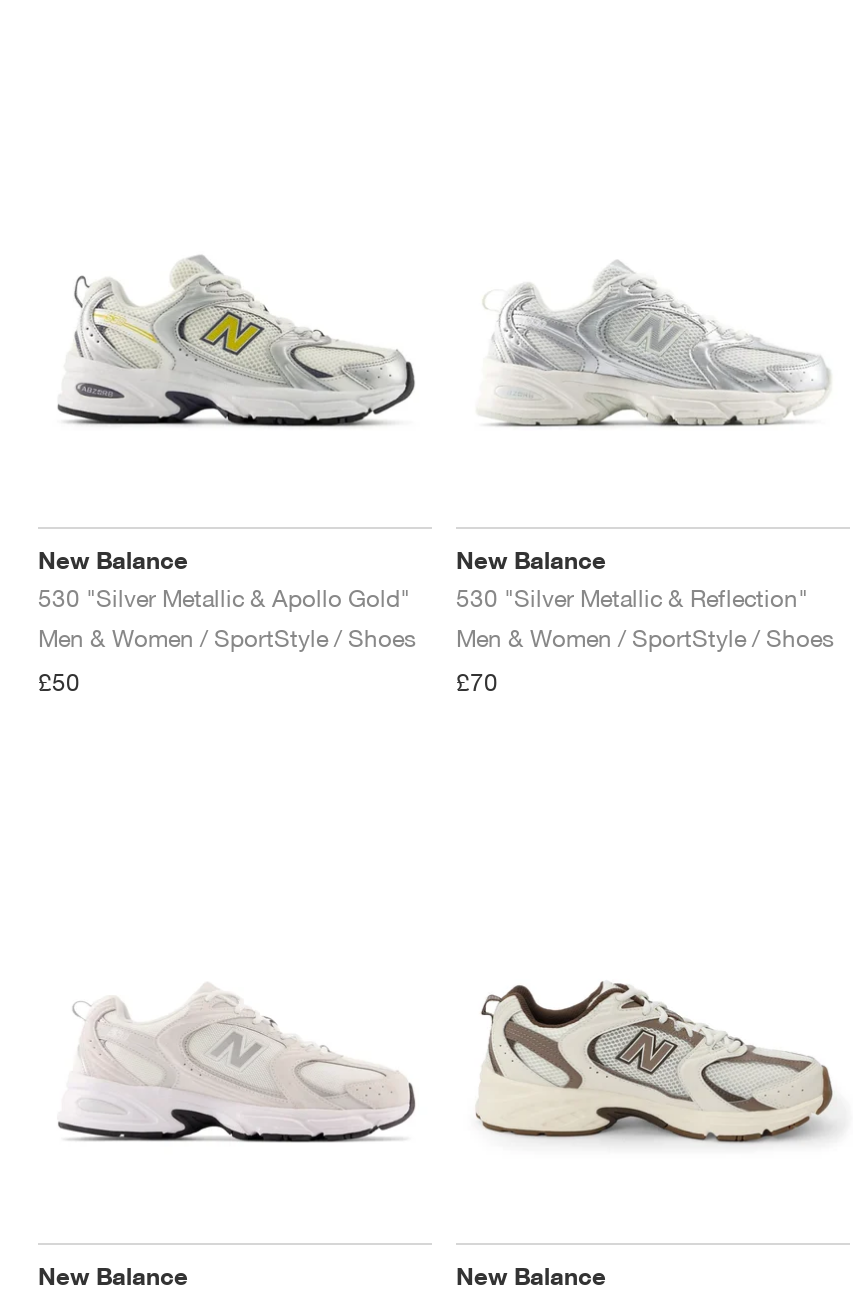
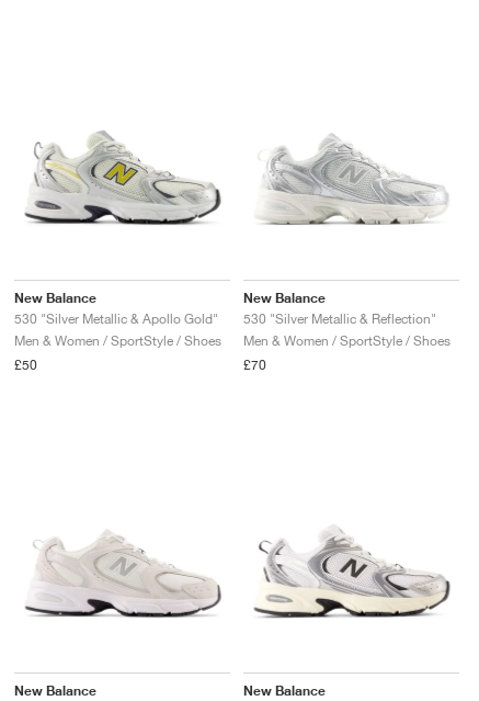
- [image]
+ [image]
